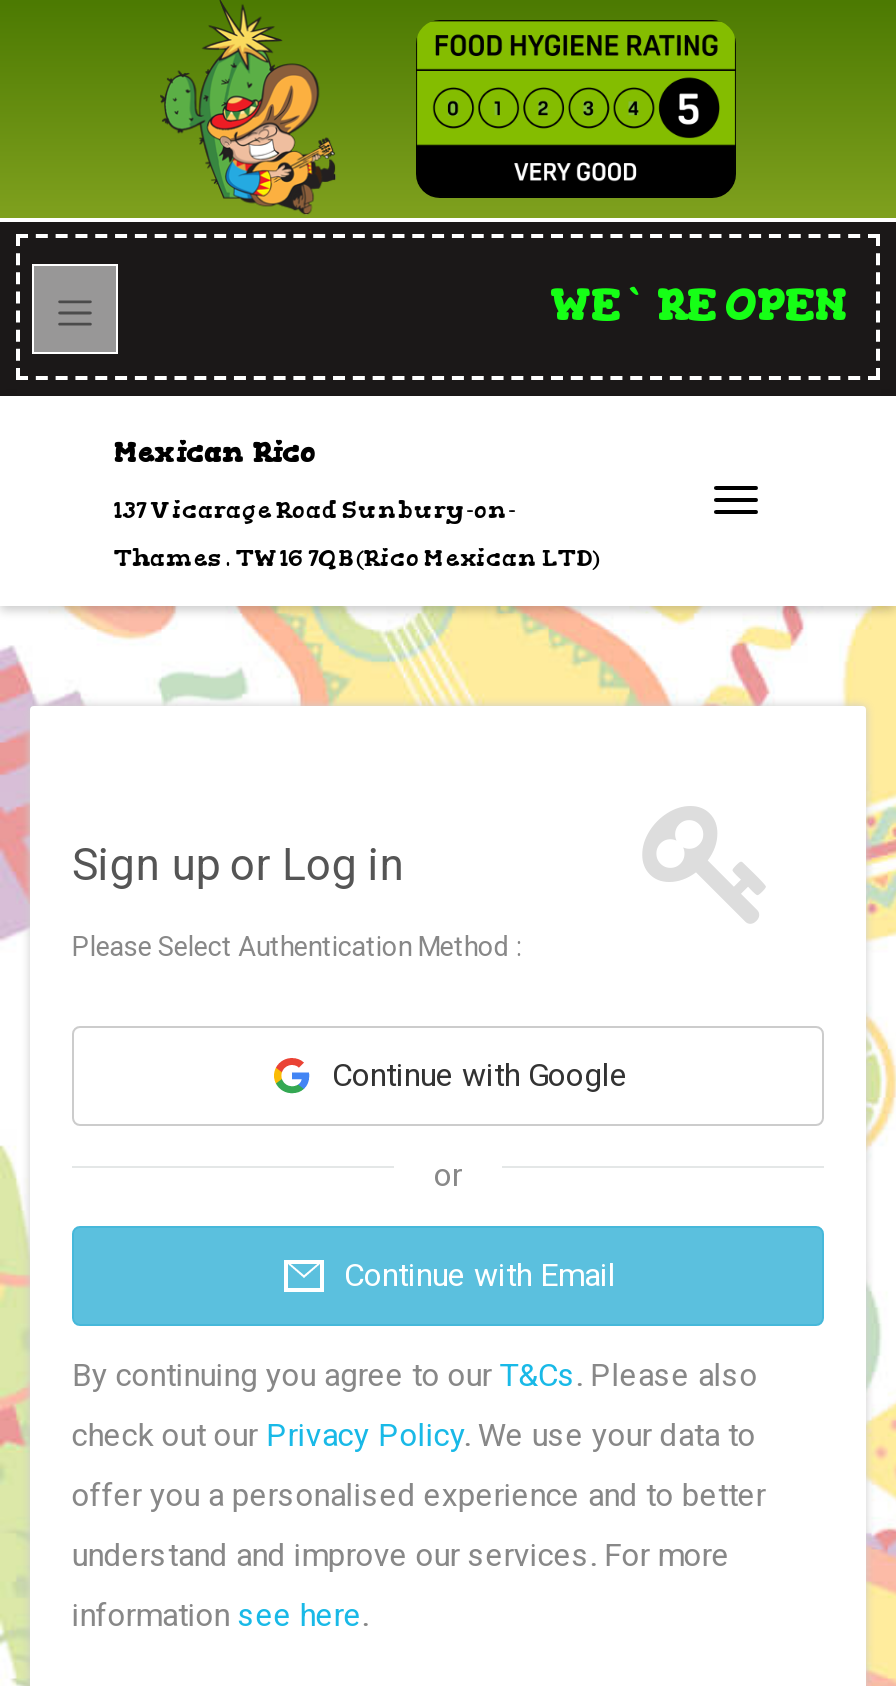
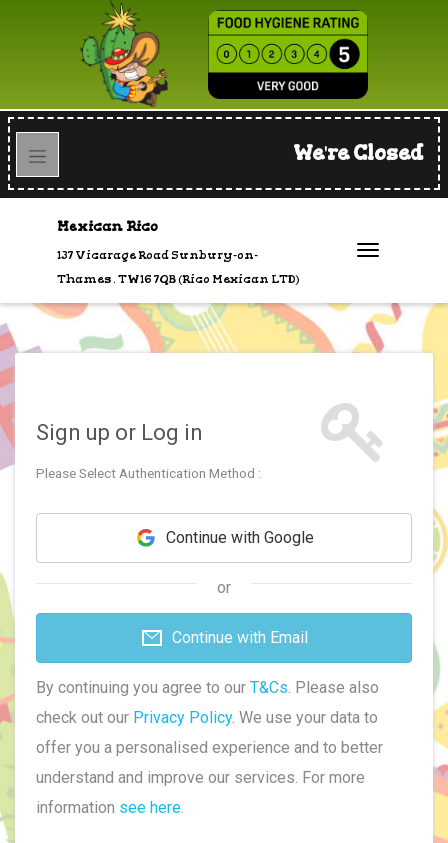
- WE`RE OPEN
+ We're Closed
